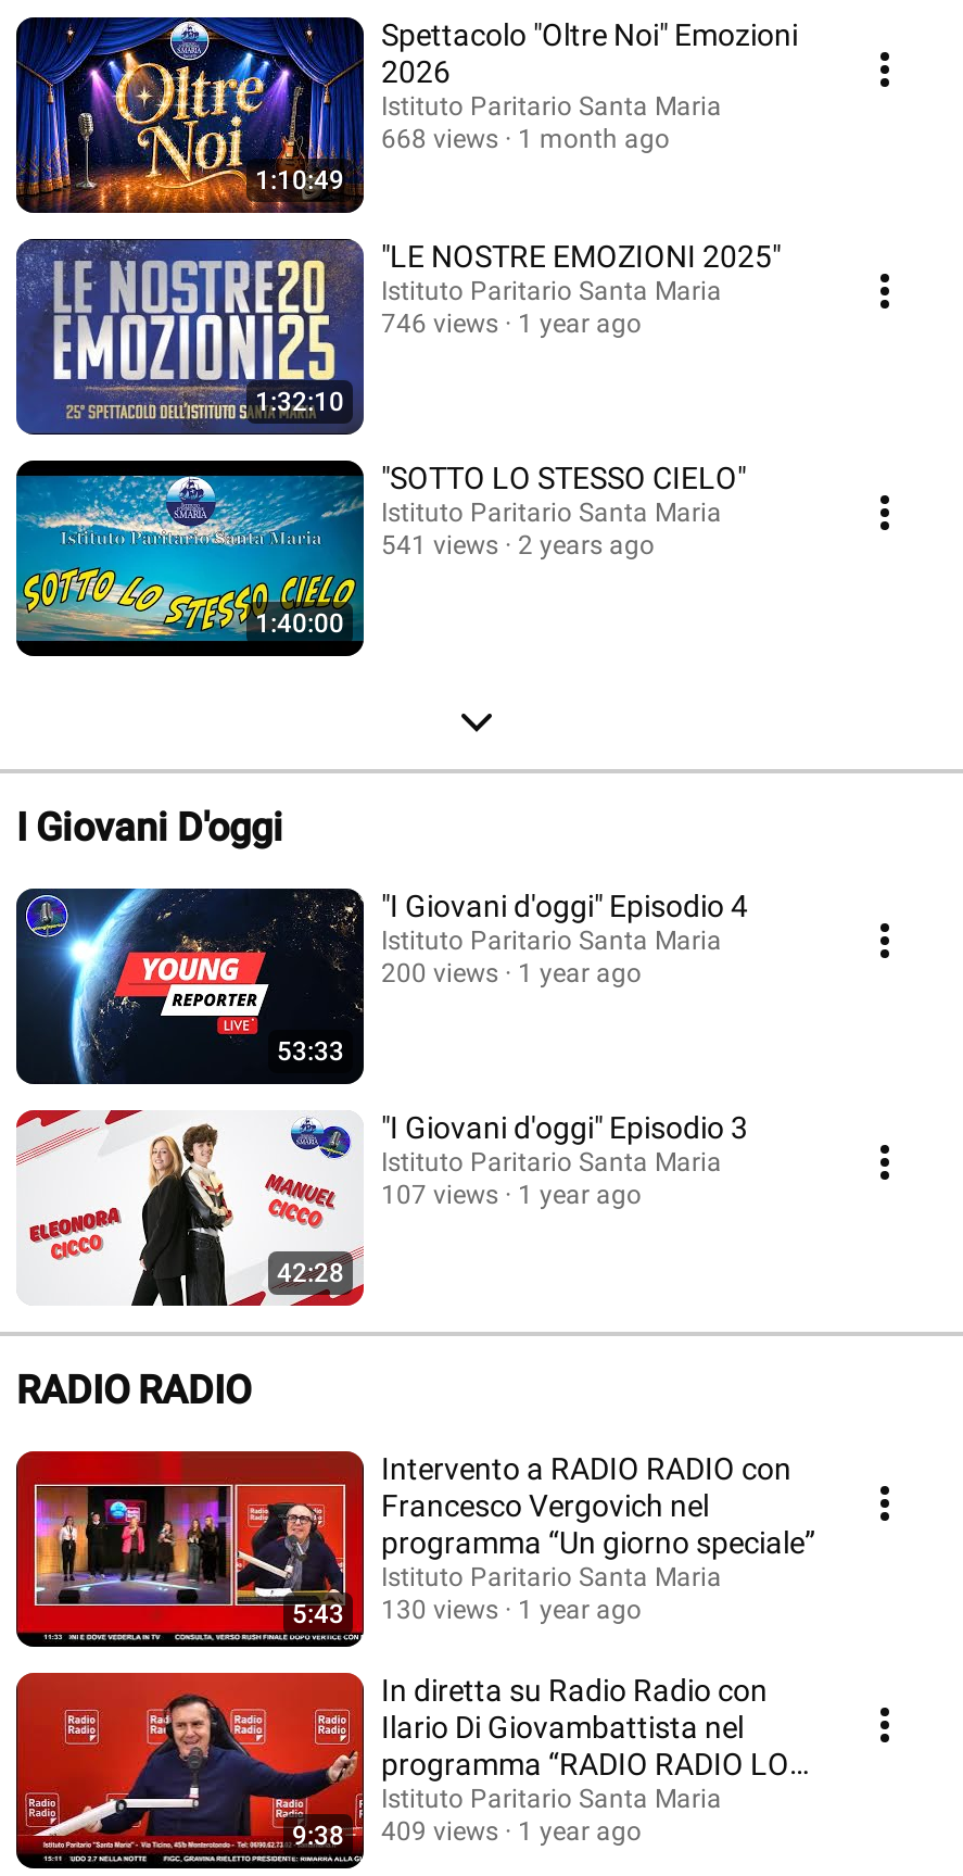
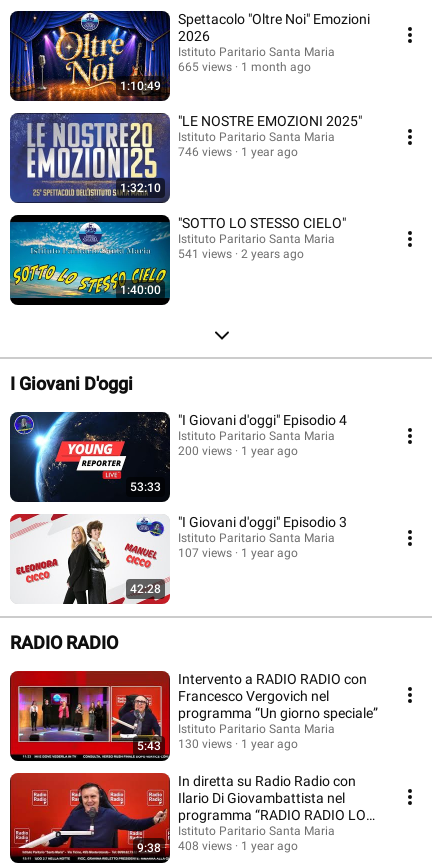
- 668 views 1 month ago
+ 665 views 1 month ago

- 9:38 409 views 1 year ago
+ 9:38 408 views 1 year ago
